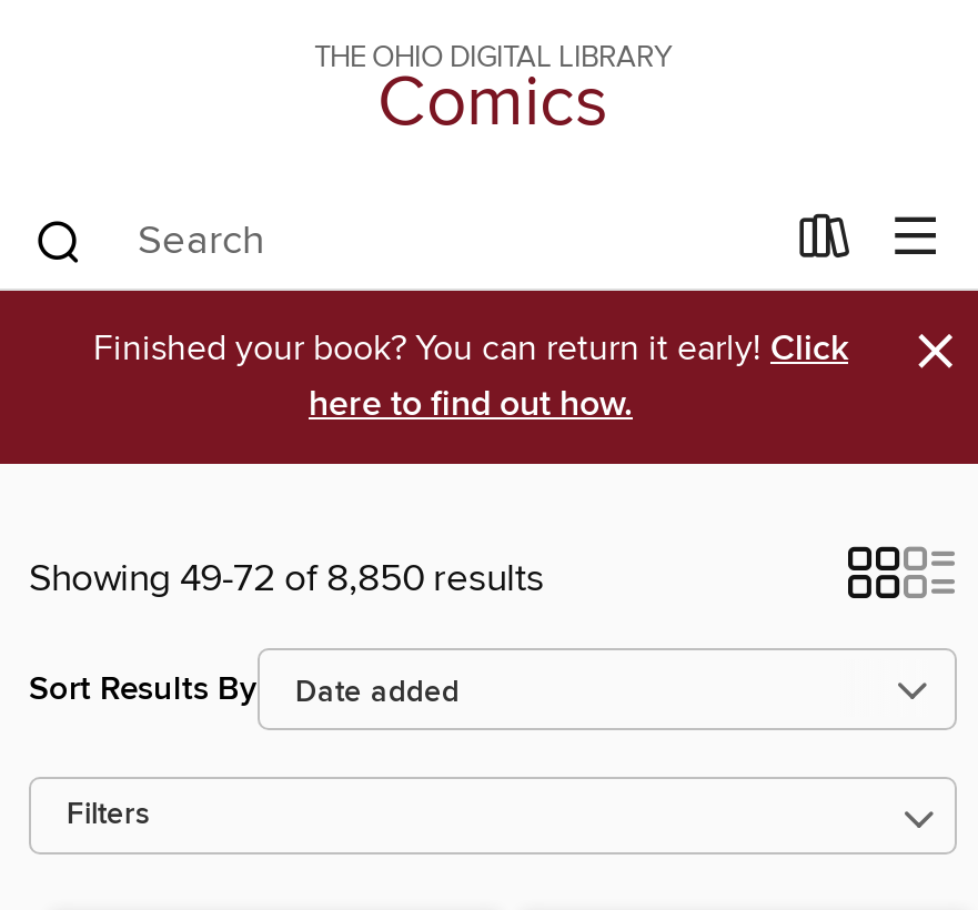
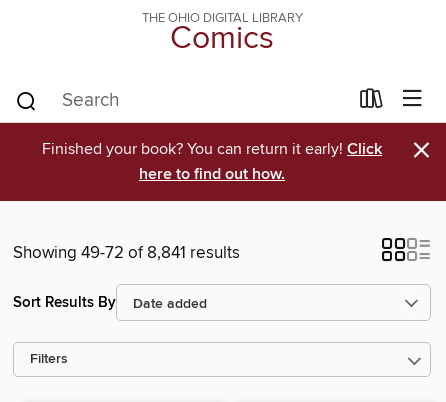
- Showing 49-72 of 8,850 results
+ Showing 49-72 of 8,841 results
